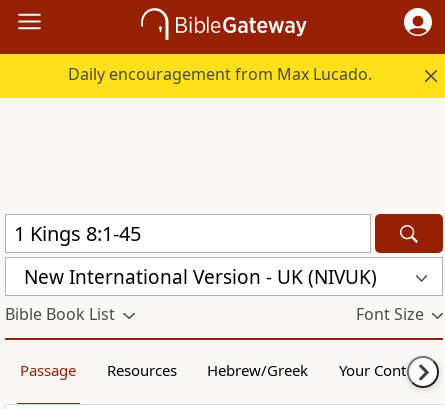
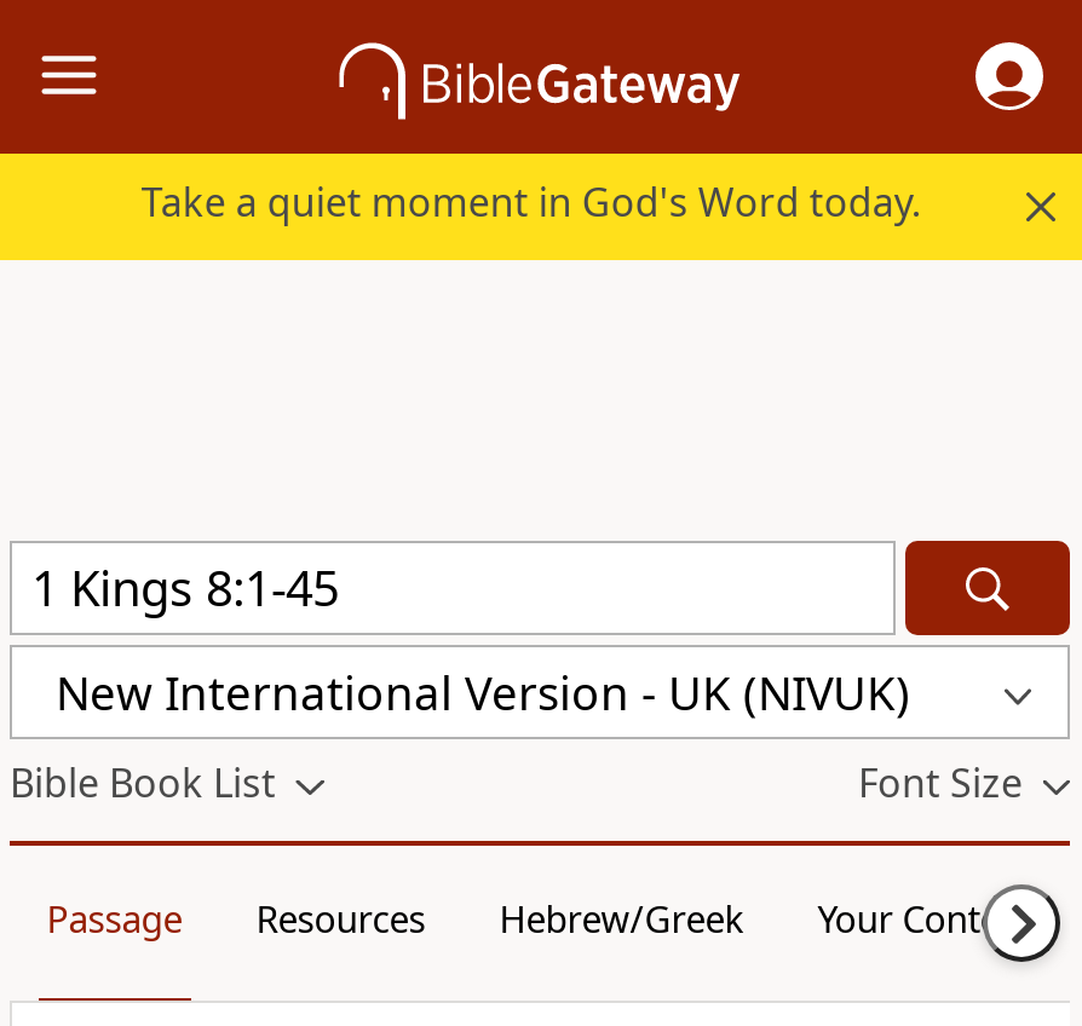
- Daily encouragement from Max Lucado.
+ Take a quiet moment in God's Word today.
